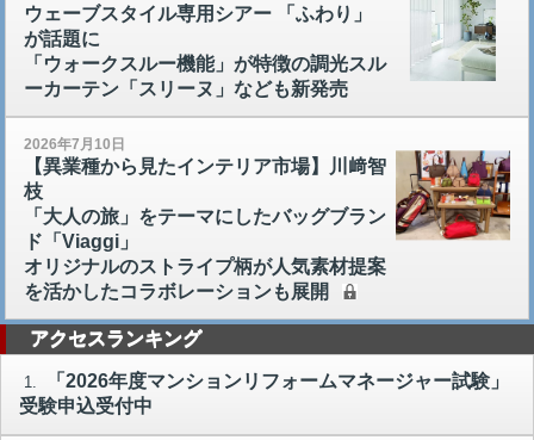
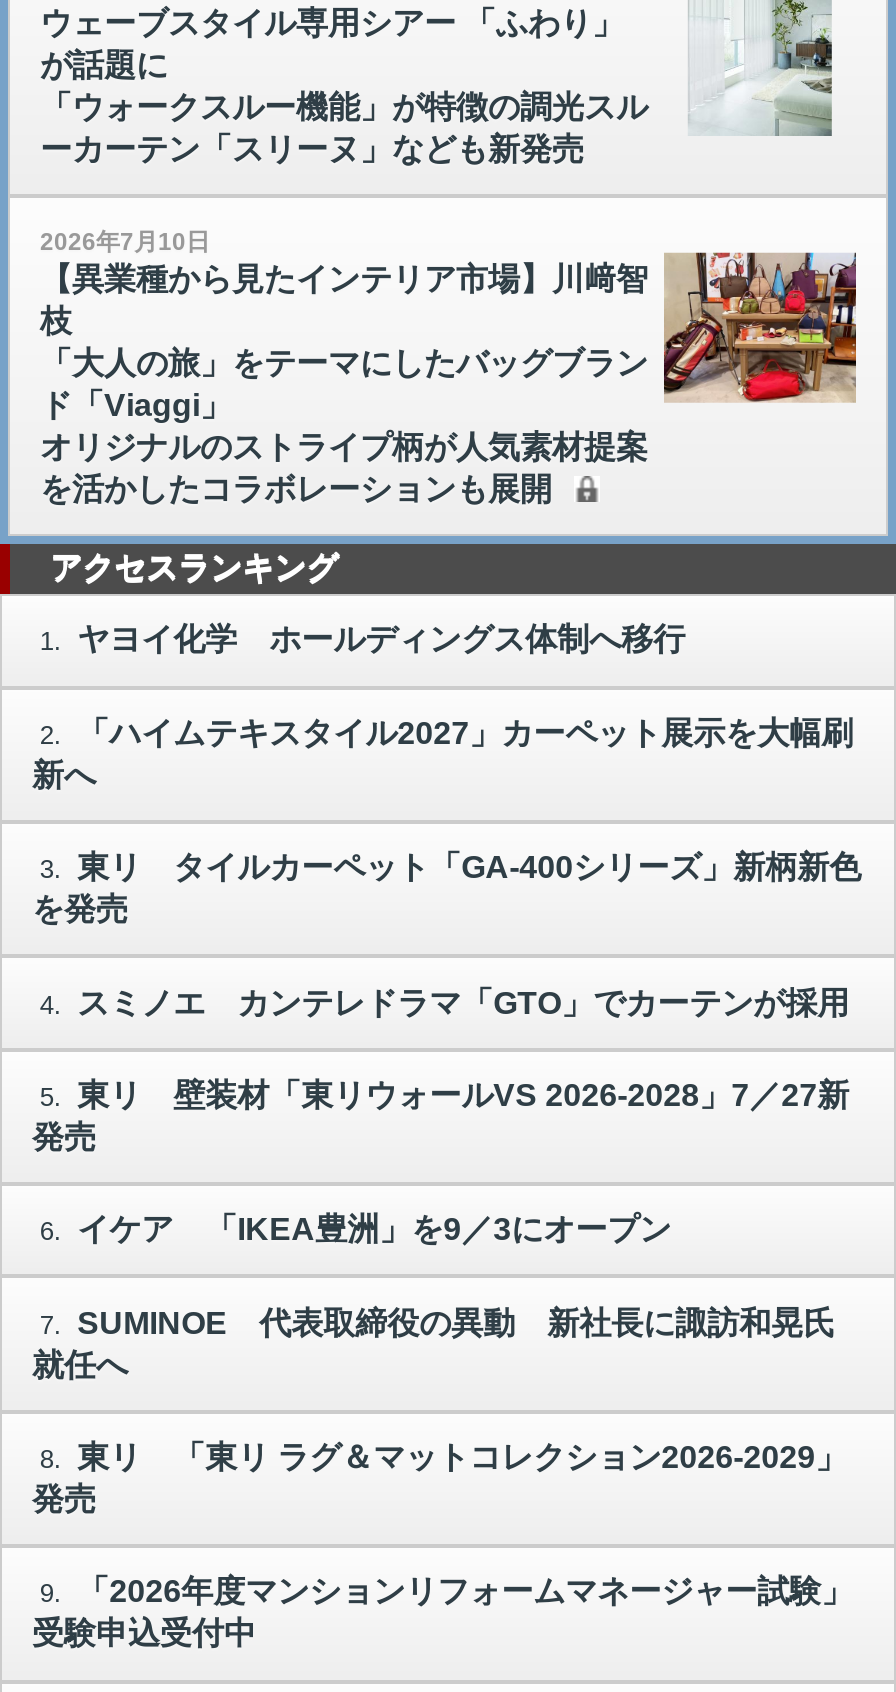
- 1. 「2026年度マンションリフォームマネージャー試験」
+ 1. ヤヨイ化学 ホールディングス体制へ移行
+ 2. 「ハイムテキスタイル2027」カーペット展示を大幅刷
+ 新へ
+ 3. 東リ タイルカーペット「GA-400シリーズ」新柄新色
+ を発売
+ 4. スミノエ カンテレドラマ「GTO」でカーテンが採用
+ 5. 東リ 壁装材「東リウォールVS 2026-2028」7／27新
+ 発売
+ 6. イケア 「IKEA豊洲」を9／3にオープン
+ 7. SUMINOE 代表取締役の異動 新社長に諏訪和晃氏
+ 就任へ
+ 8. 東リ 「東リ ラグ＆マットコレクション2026-2029」
+ 発売
+ 9. 「2026年度マンションリフォームマネージャー試験」
